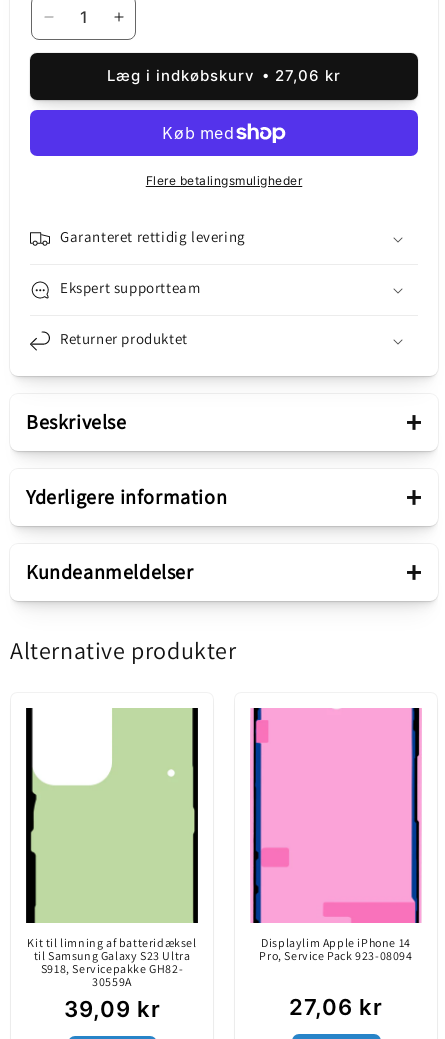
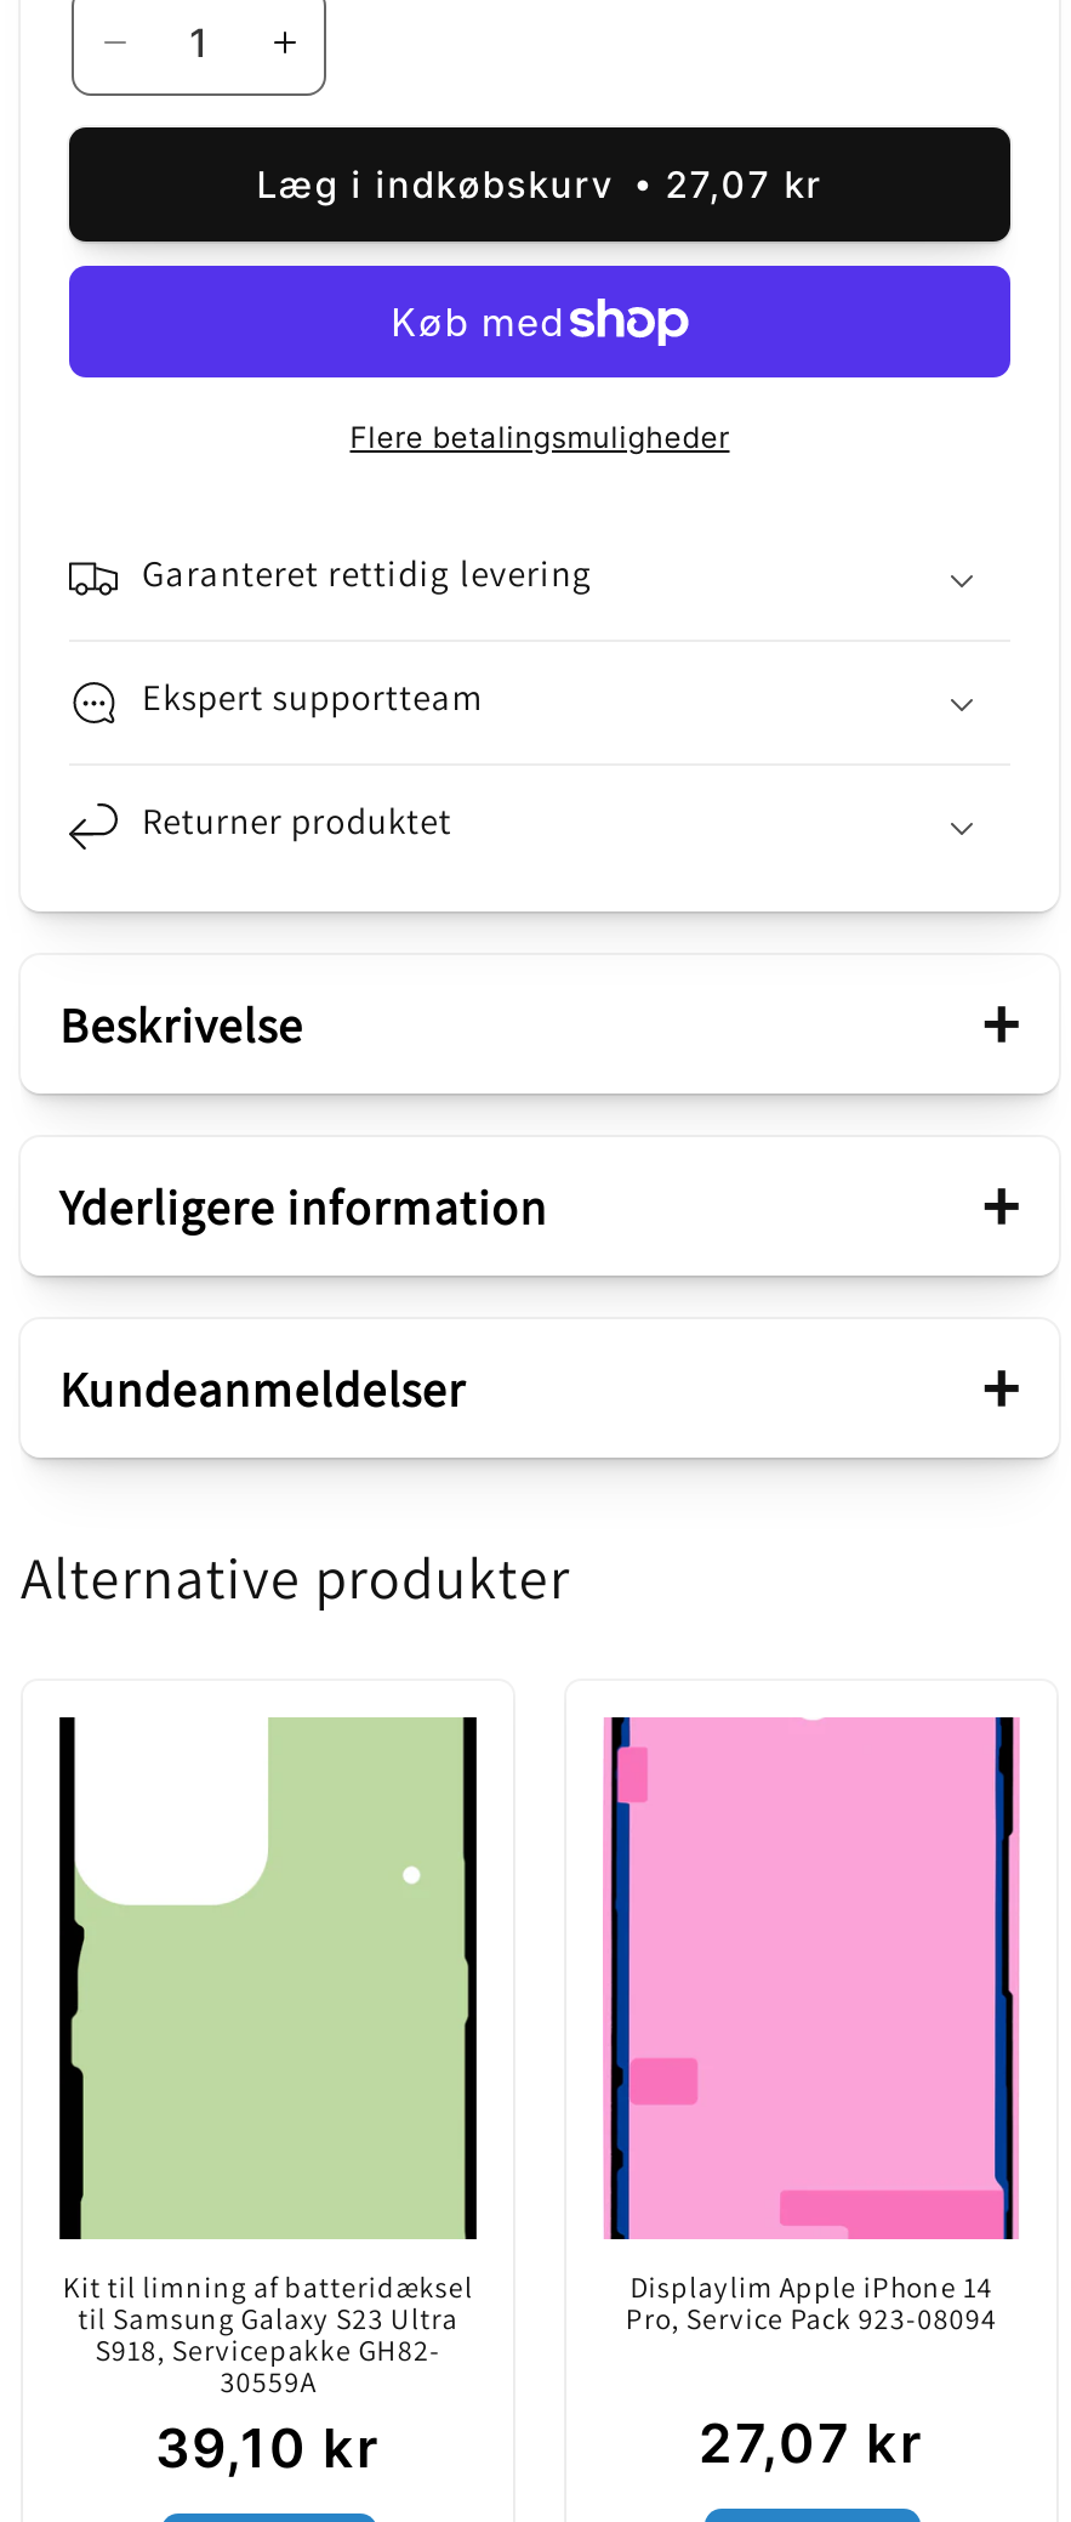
- 27,06 kr
+ 27,07 kr

- 39,09 kr
+ 39,10 kr

- 27,06 kr
+ 27,07 kr
